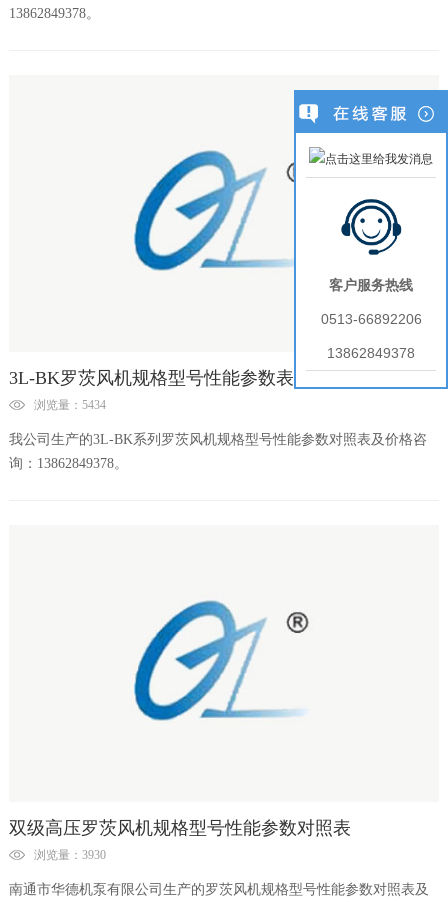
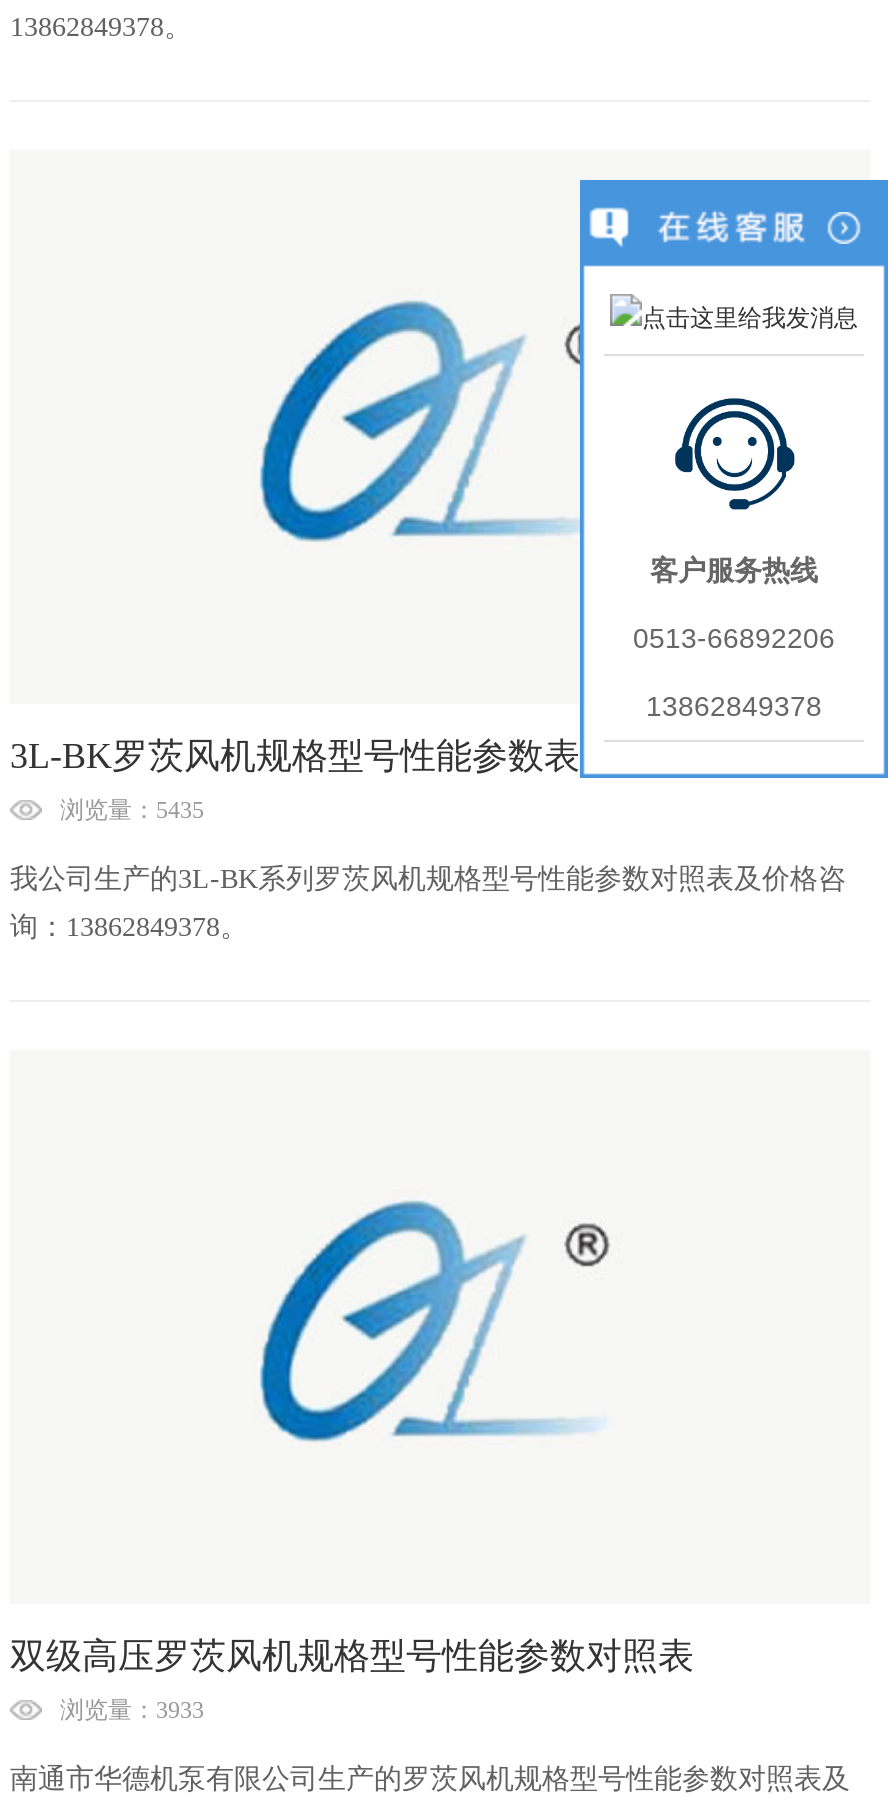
- 浏览量：5434
+ 浏览量：5435

- 浏览量：3930
+ 浏览量：3933
